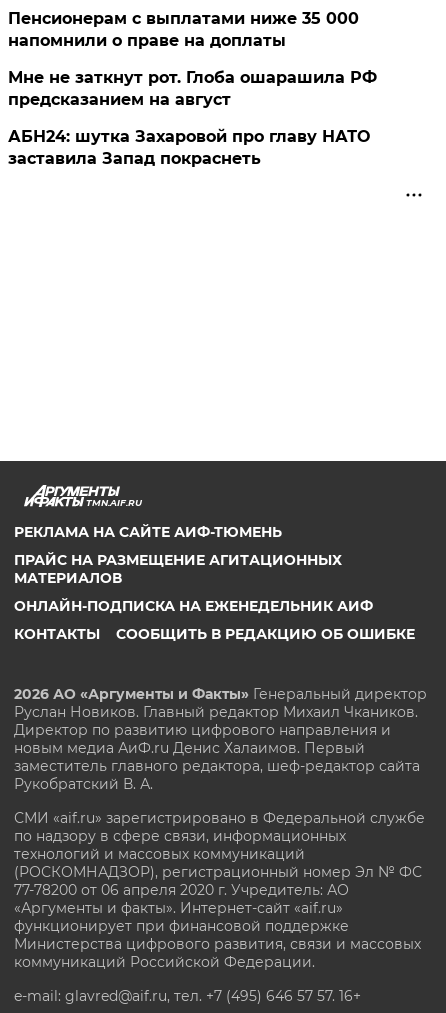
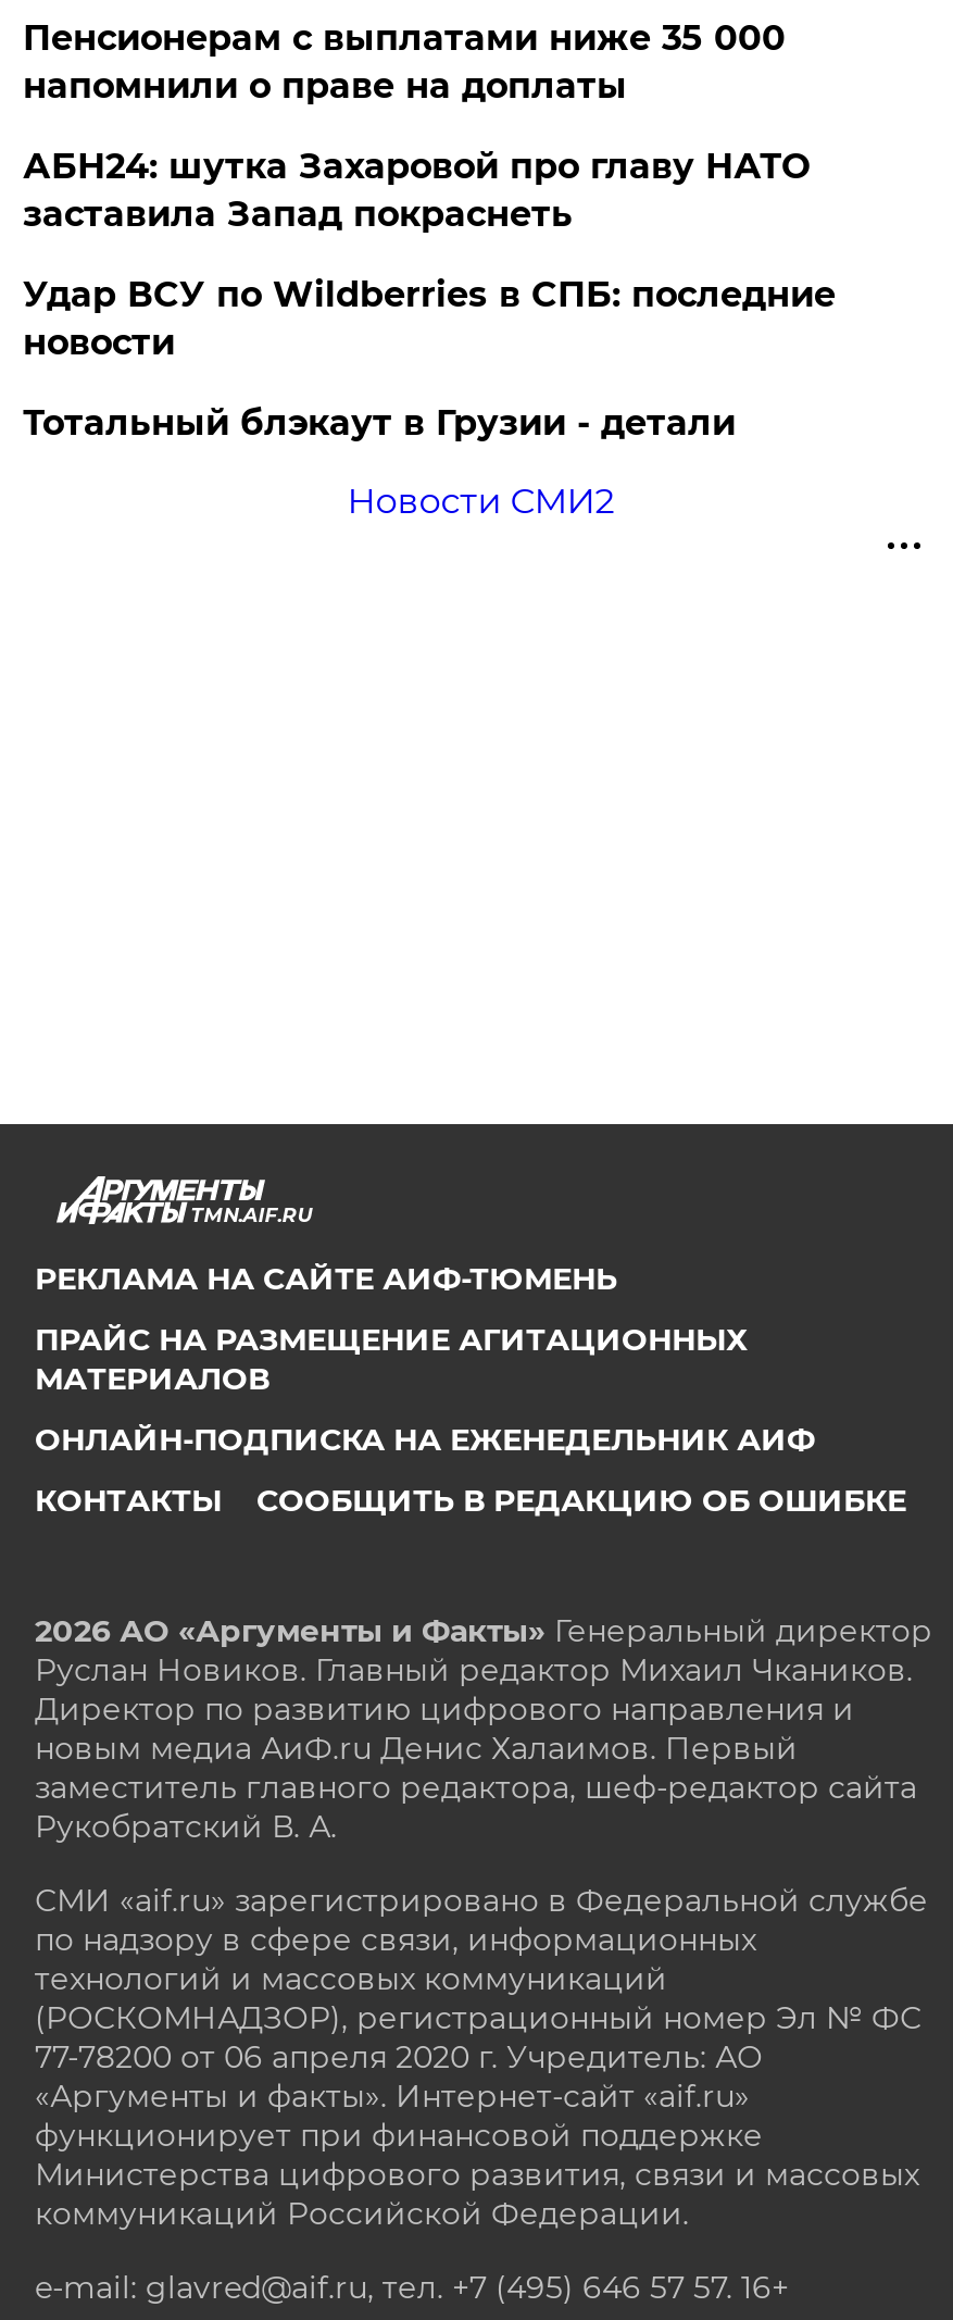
- Мне не заткнут рот. Глоба ошарашила РФ
- предсказанием на август

moved up: АБН24: шутка Захаровой про главу НАТО | заставила Запад покраснеть

+ Удар ВСУ по Wildberries в СПБ: последние
+ новости
+ Тотальный блэкаут в Грузии - детали
+ Новости СМИ2
